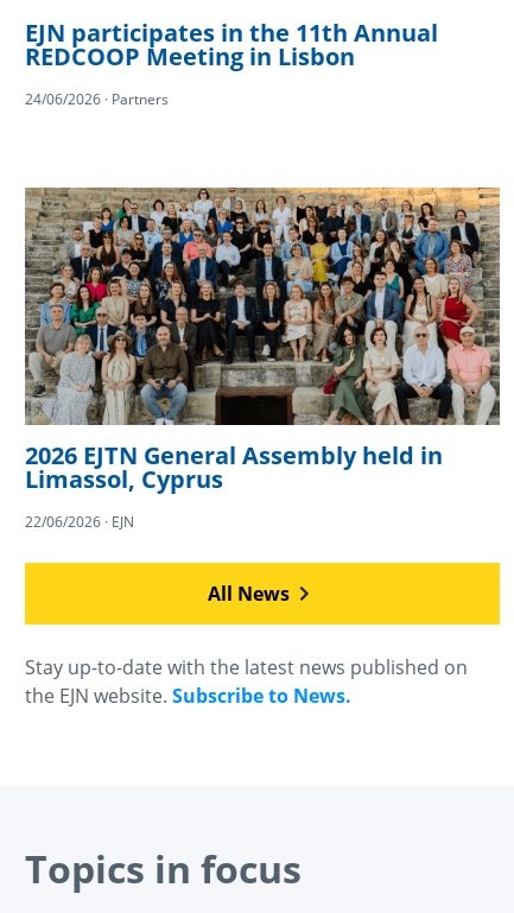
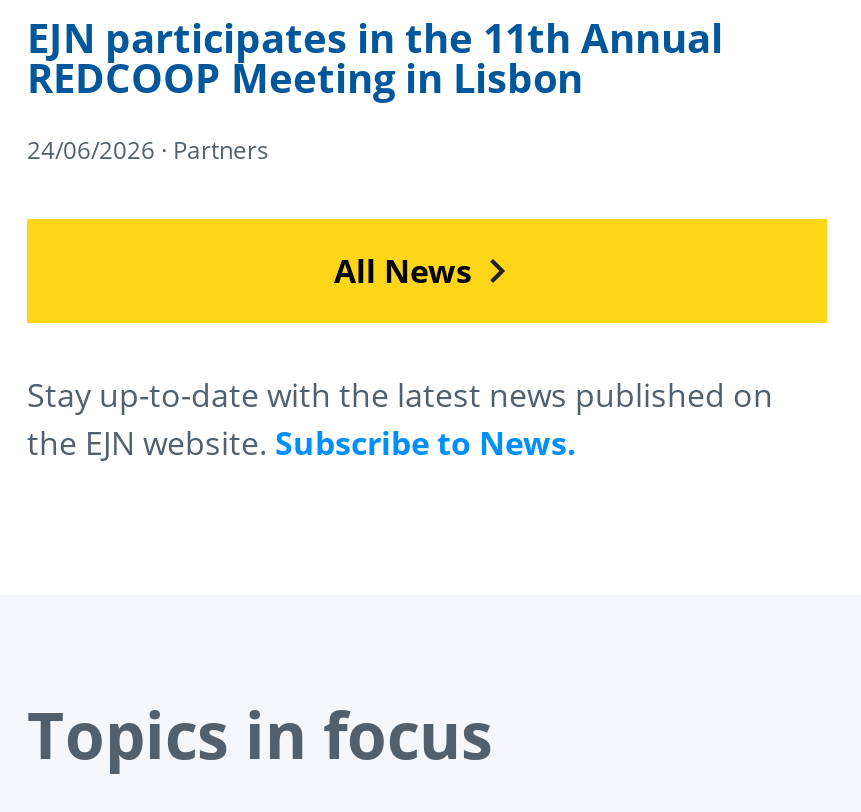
- [image]
- 2026 EJTN General Assembly held in
- Limassol, Cyprus
- 22/06/2026 · EJN
